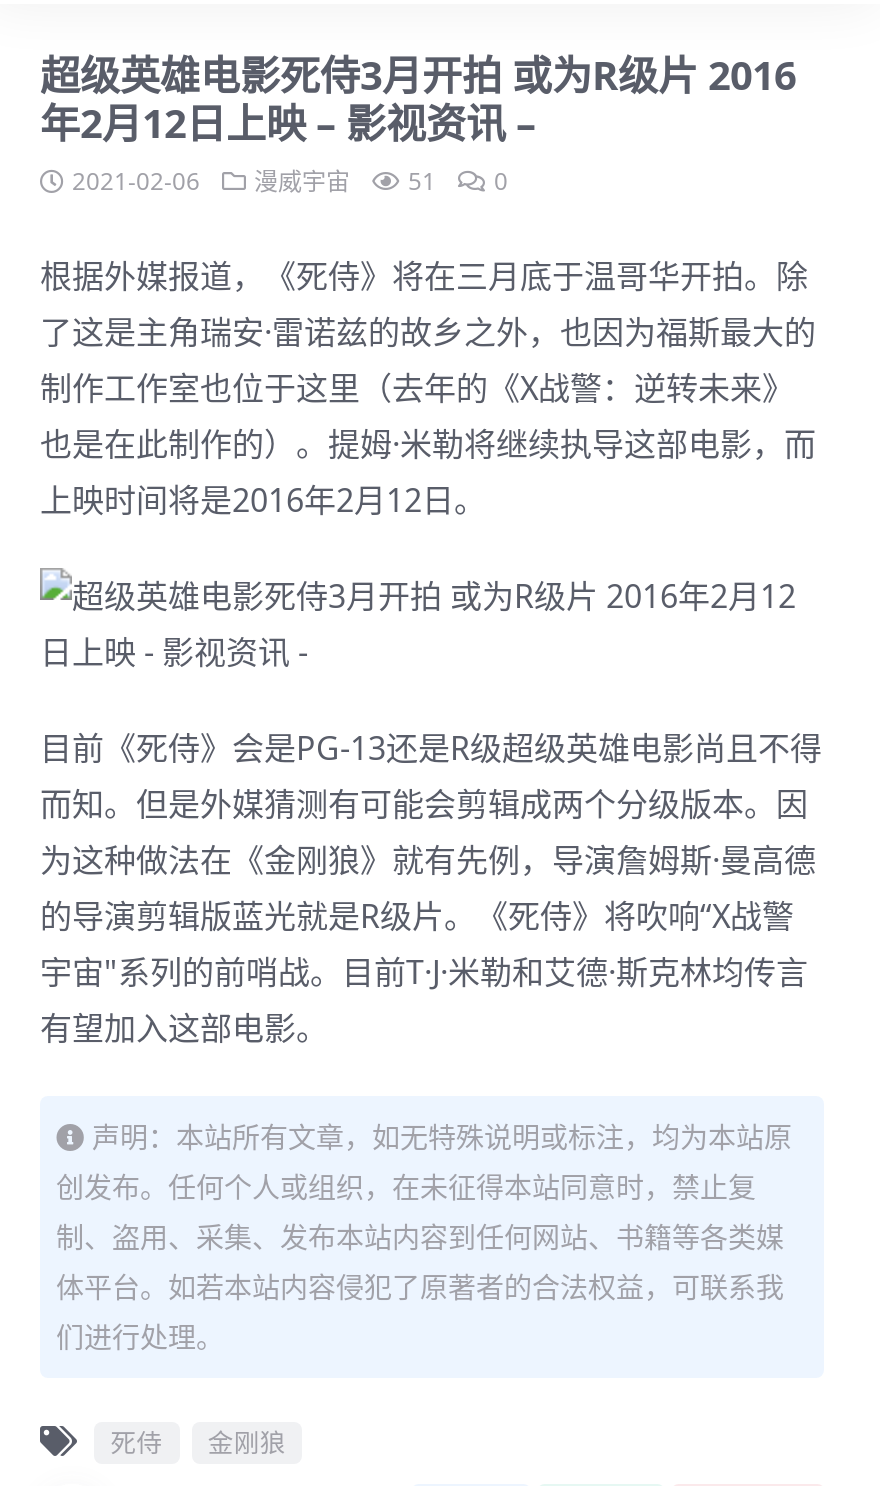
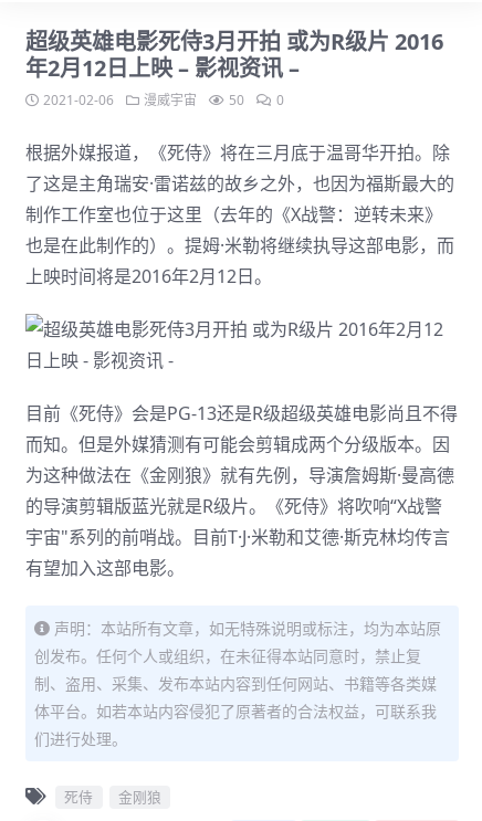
- 2021-02-06 漫威宇宙 51 0
+ 2021-02-06 漫威宇宙 50 0
